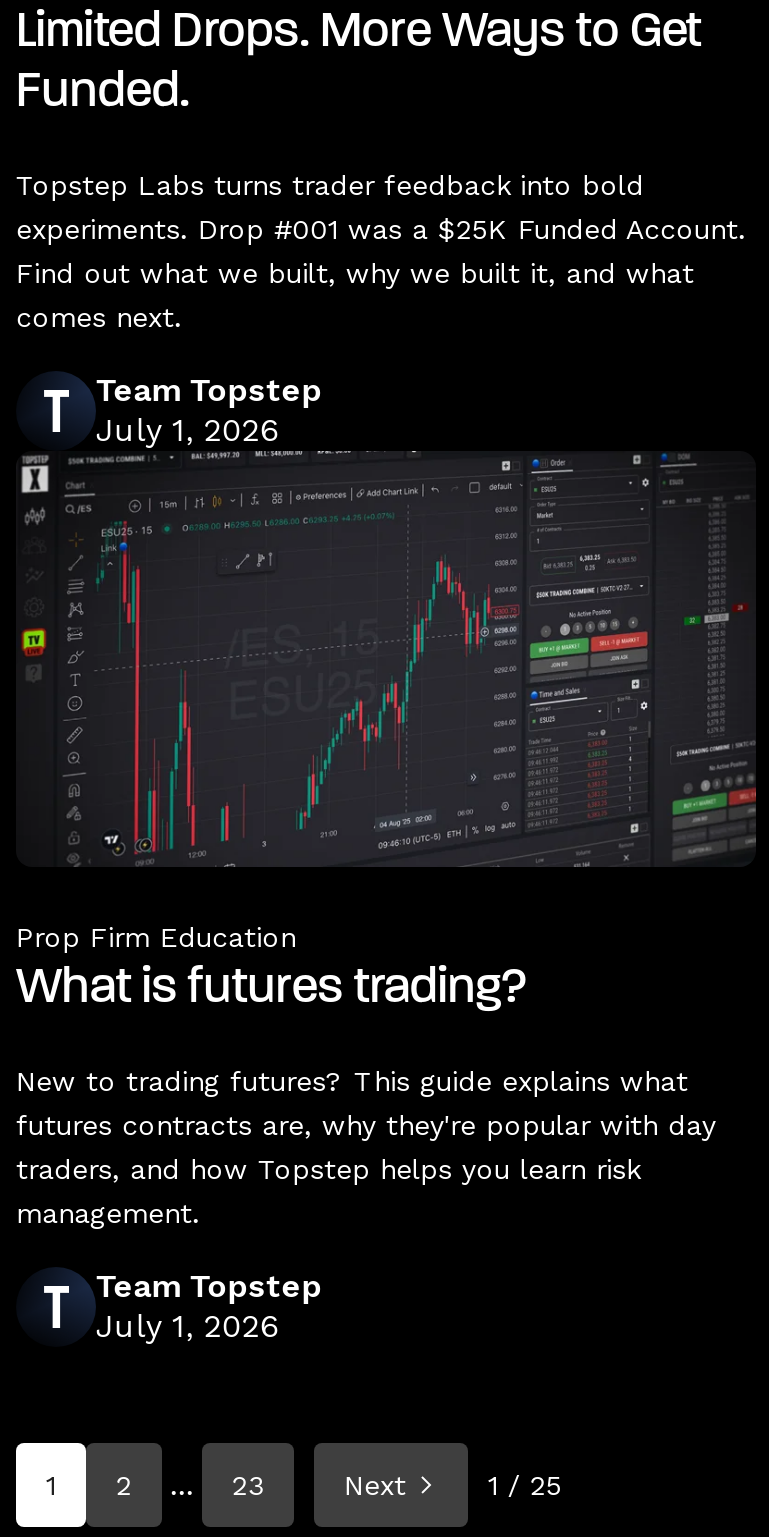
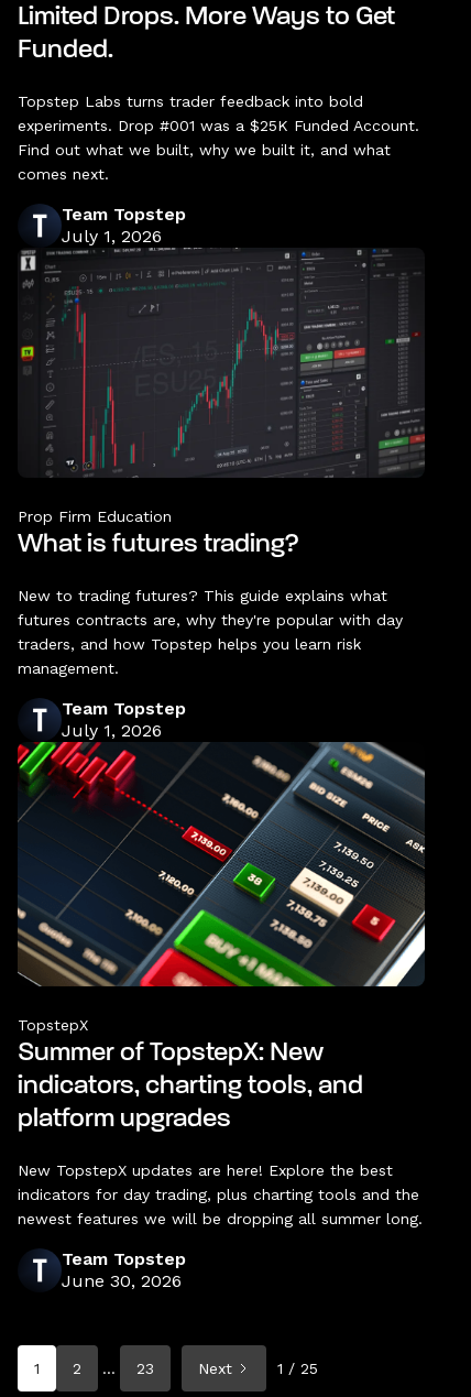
+ [image]
+ TopstepX
+ Summer of TopstepX: New
+ indicators, charting tools, and
+ platform upgrades
+ New TopstepX updates are here! Explore the best
+ indicators for day trading, plus charting tools and the
+ newest features we will be dropping all summer long.
+ Team Topstep
+ June 30, 2026
